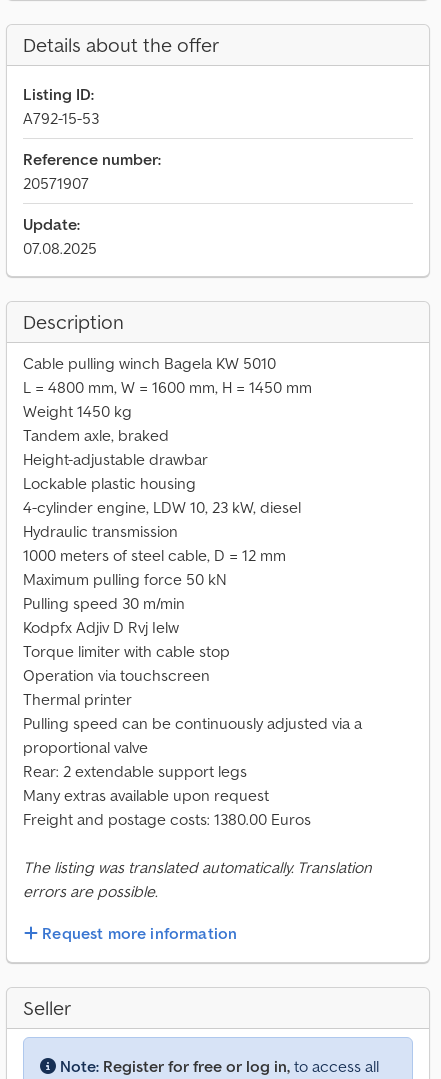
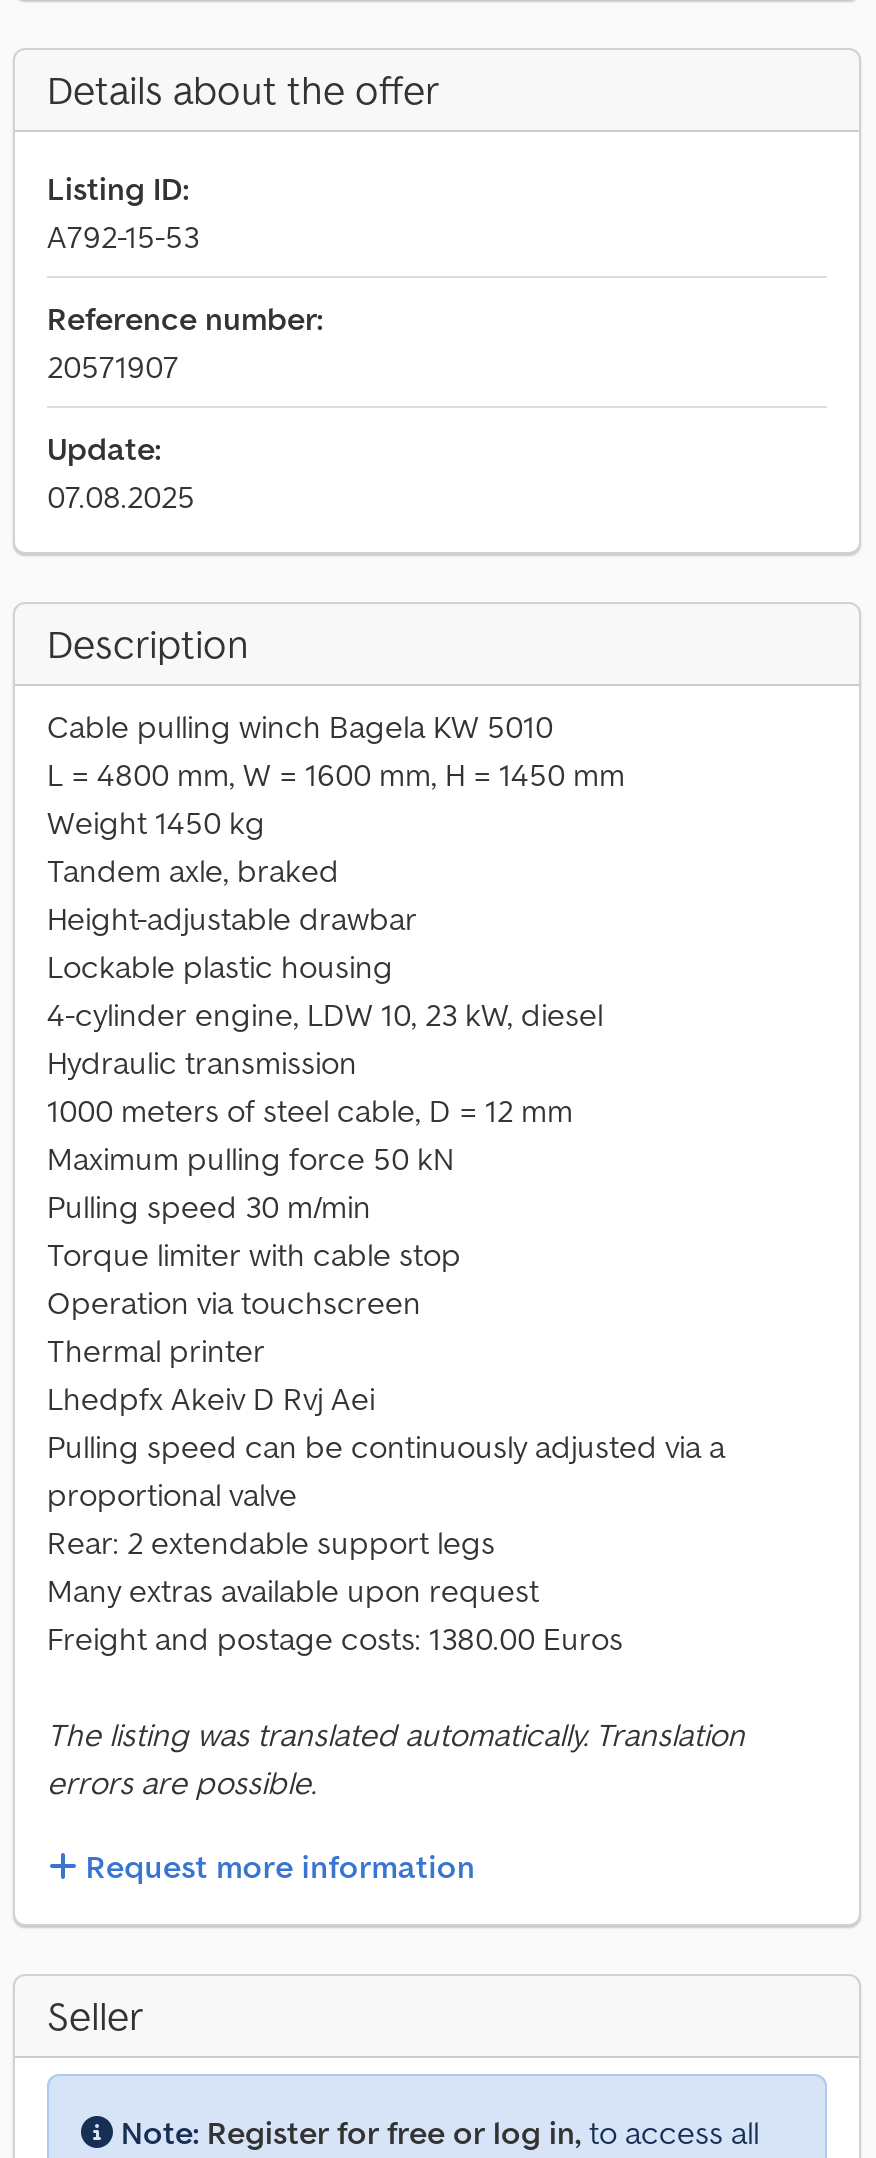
- Kodpfx Adjiv D Rvj Ielw

moved up: Torque limiter with cable stop | Operation via touchscreen | Thermal printer

+ Lhedpfx Akeiv D Rvj Aei
